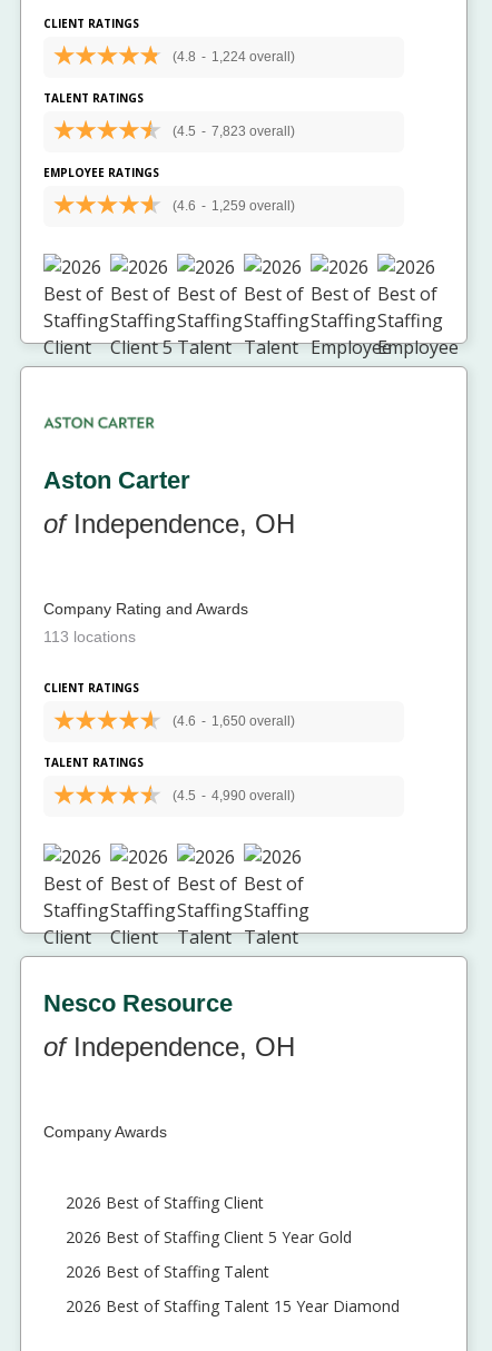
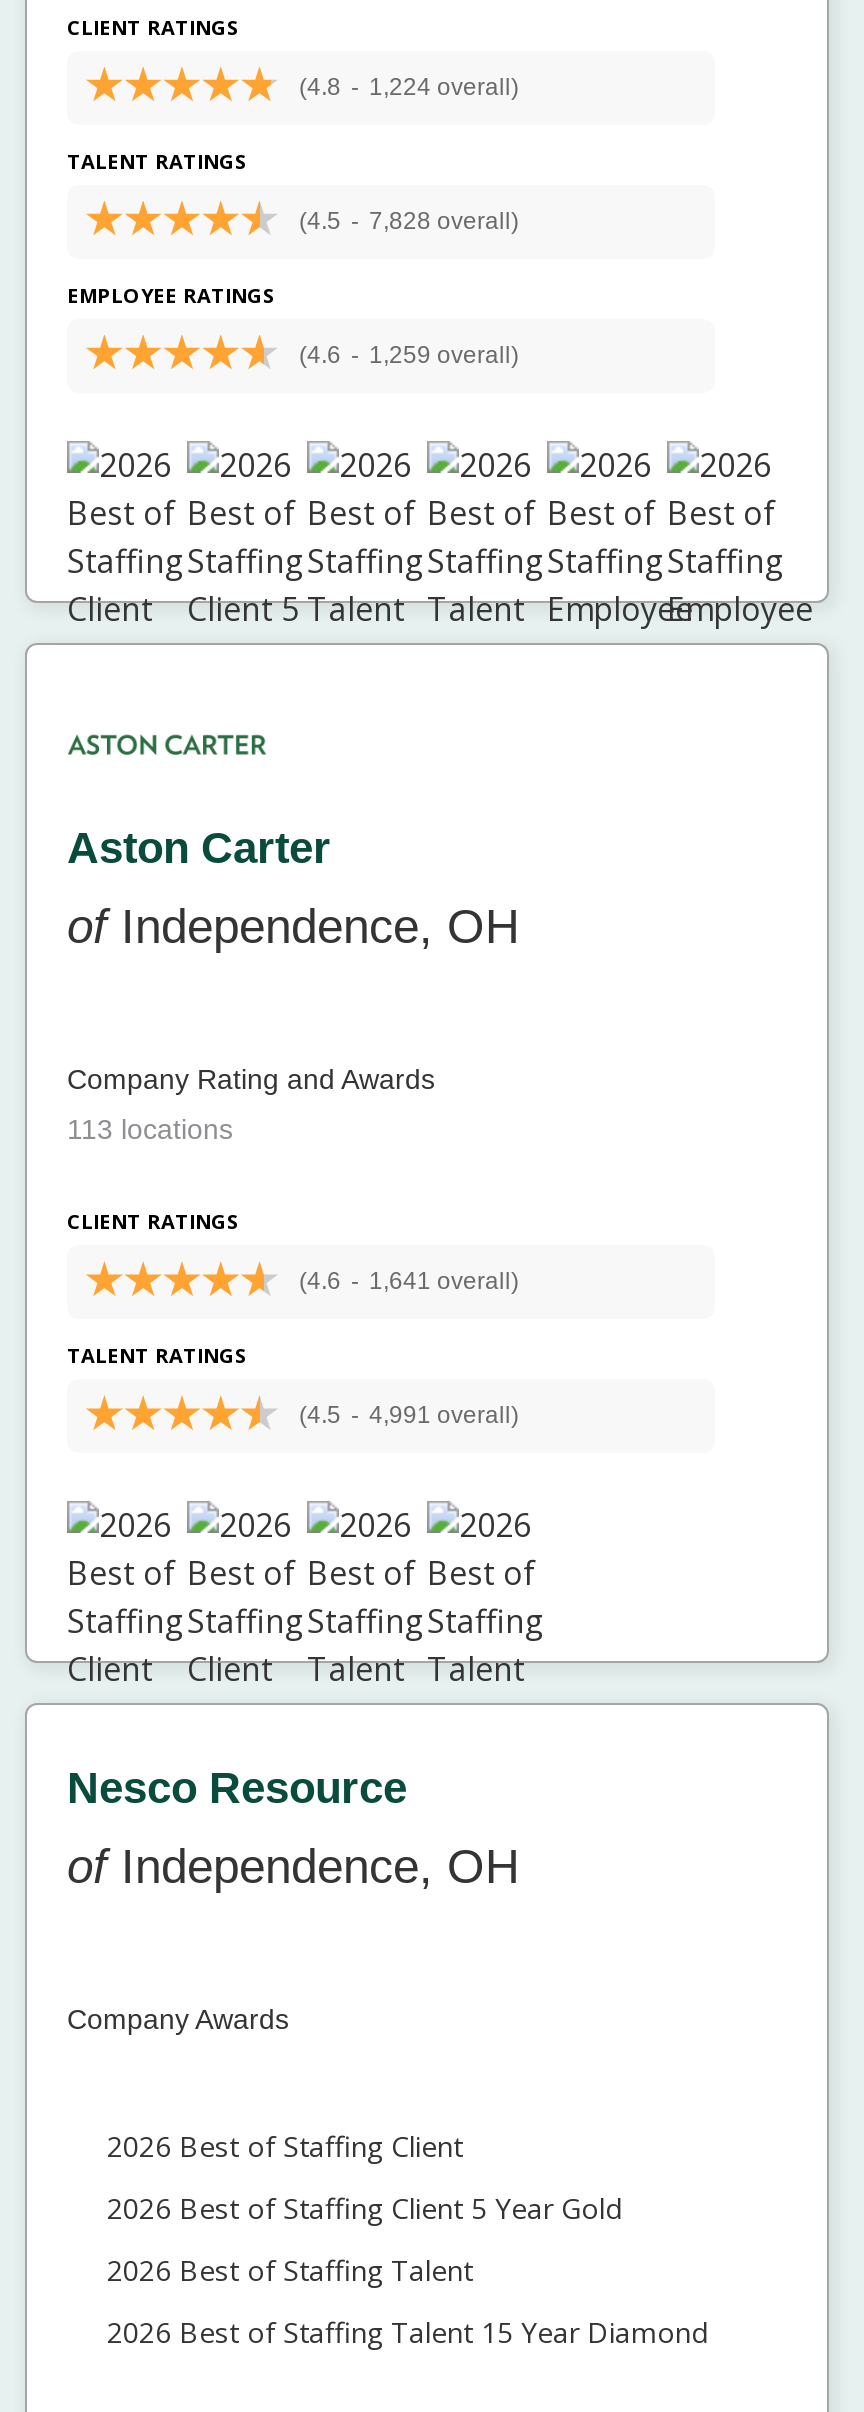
- (4.5 - 7,823 overall)
+ (4.5 - 7,828 overall)

- (4.6 - 1,650 overall)
+ (4.6 - 1,641 overall)

- (4.5 - 4,990 overall)
+ (4.5 - 4,991 overall)
